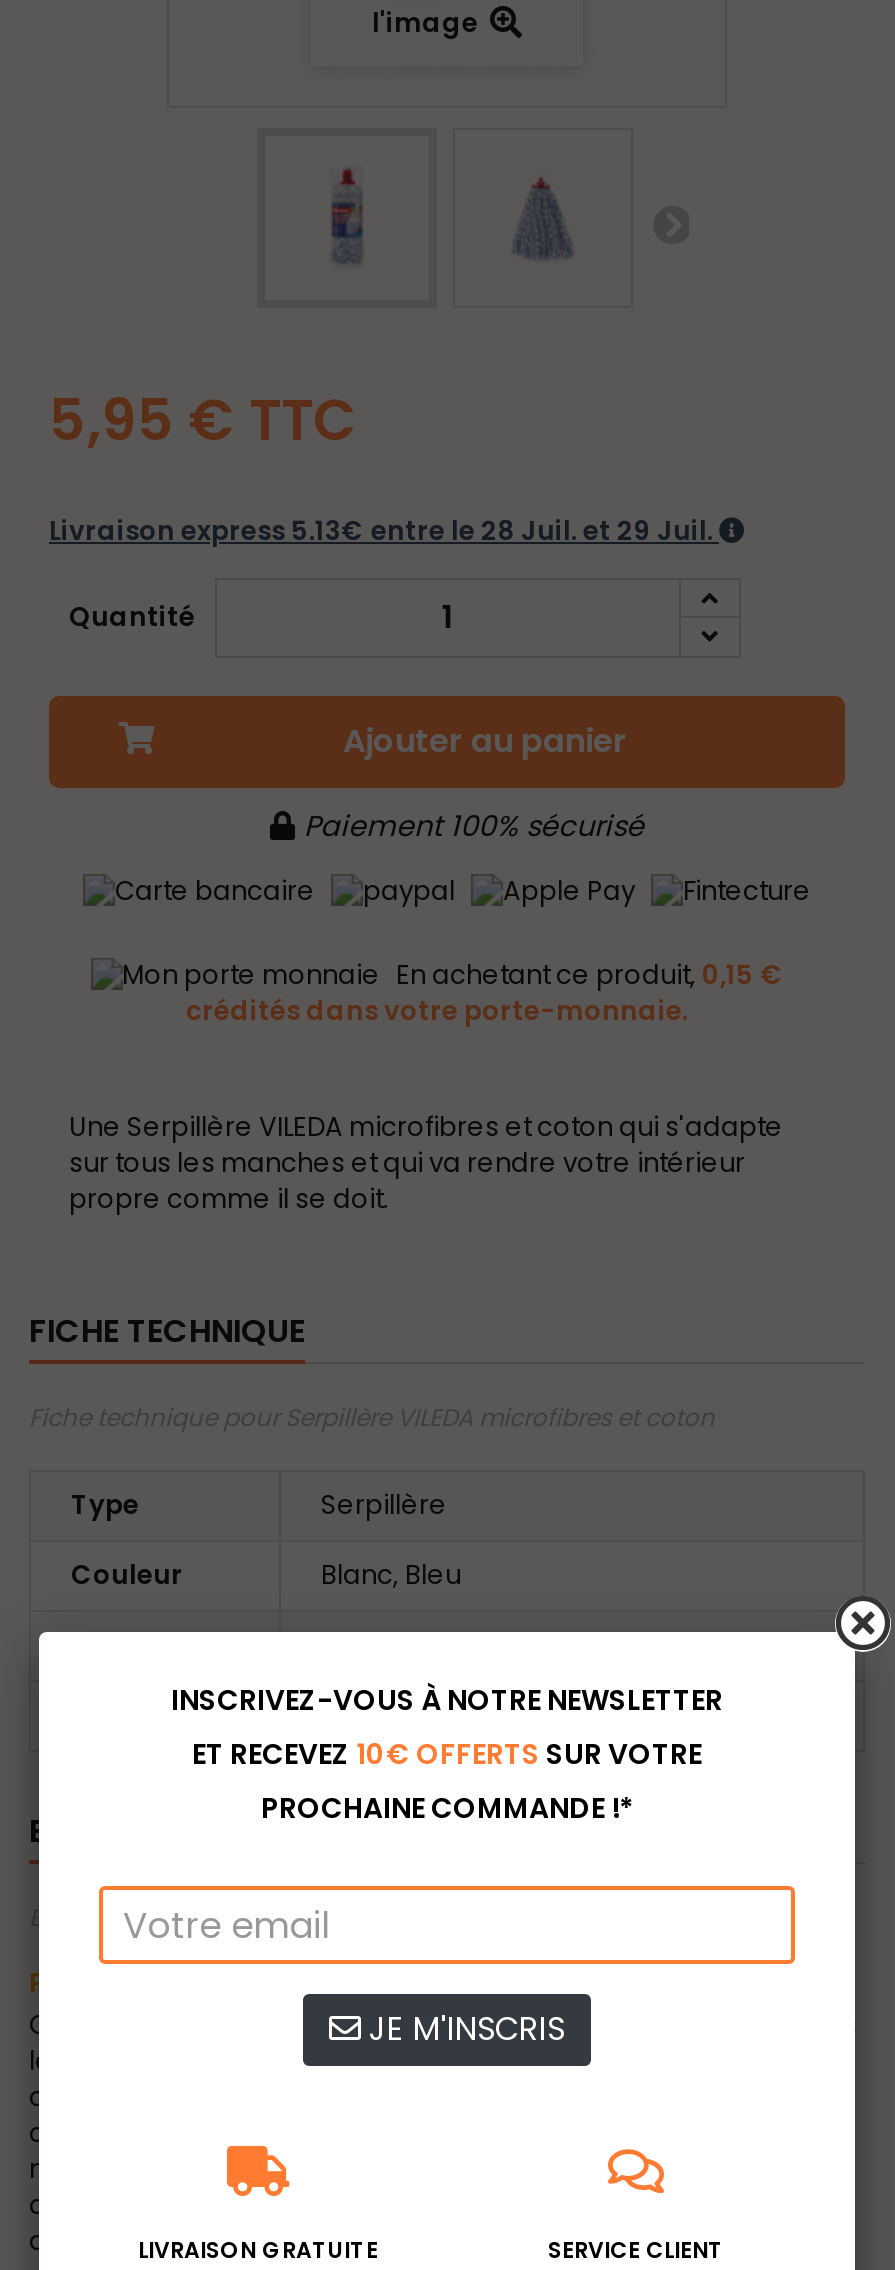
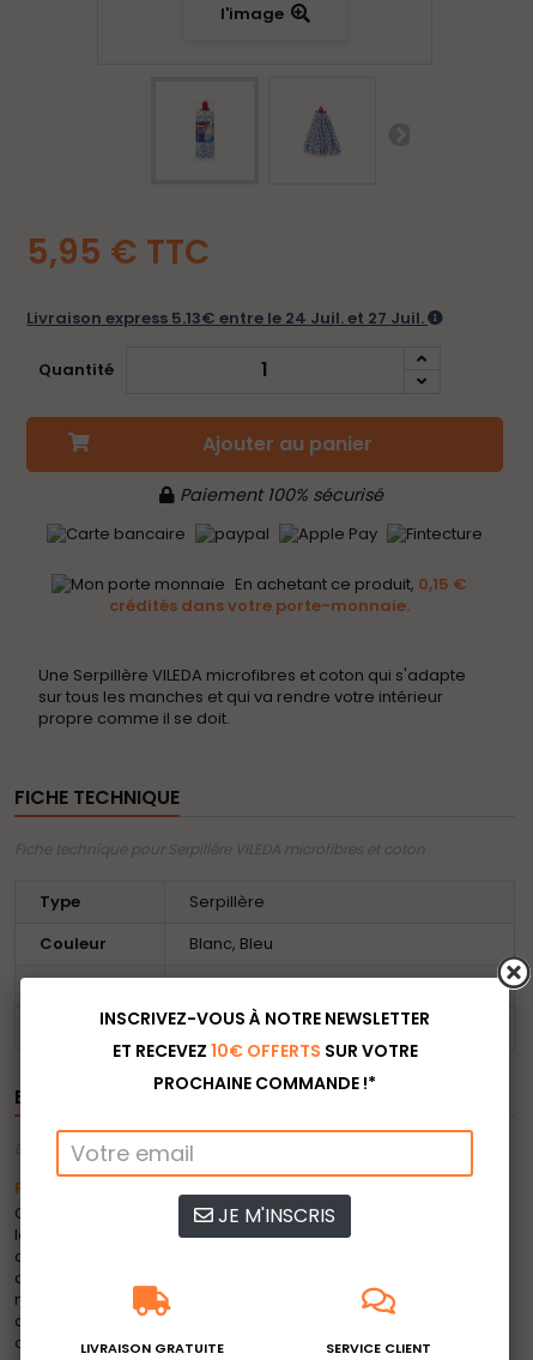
- Livraison express 5.13€ entre le 28 Juil. et 29 Juil.
+ Livraison express 5.13€ entre le 24 Juil. et 27 Juil.
